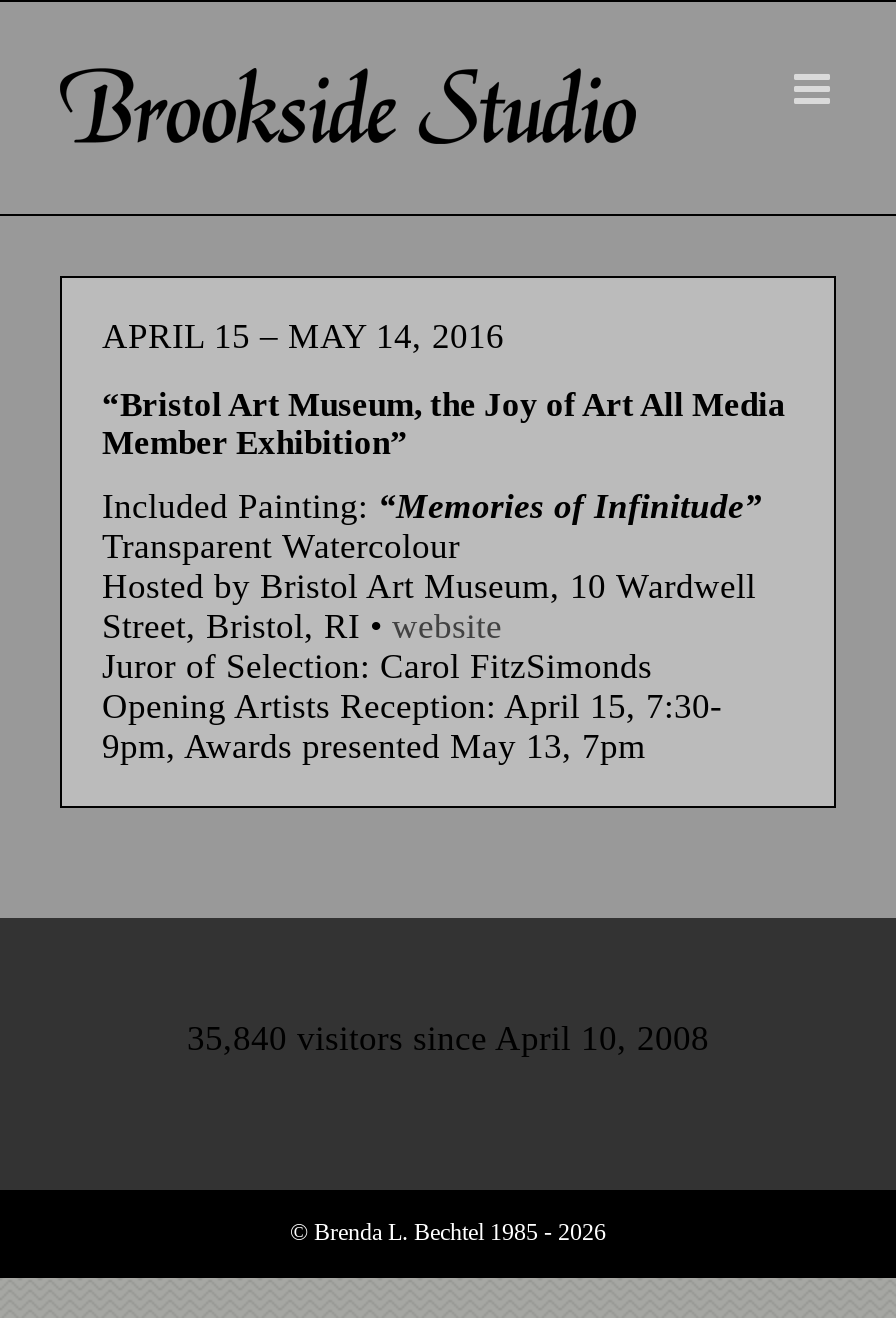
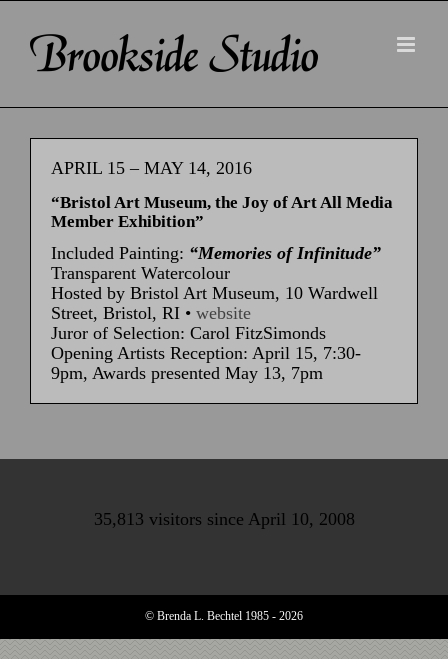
- 35,840 visitors since April 10, 2008
+ 35,813 visitors since April 10, 2008
